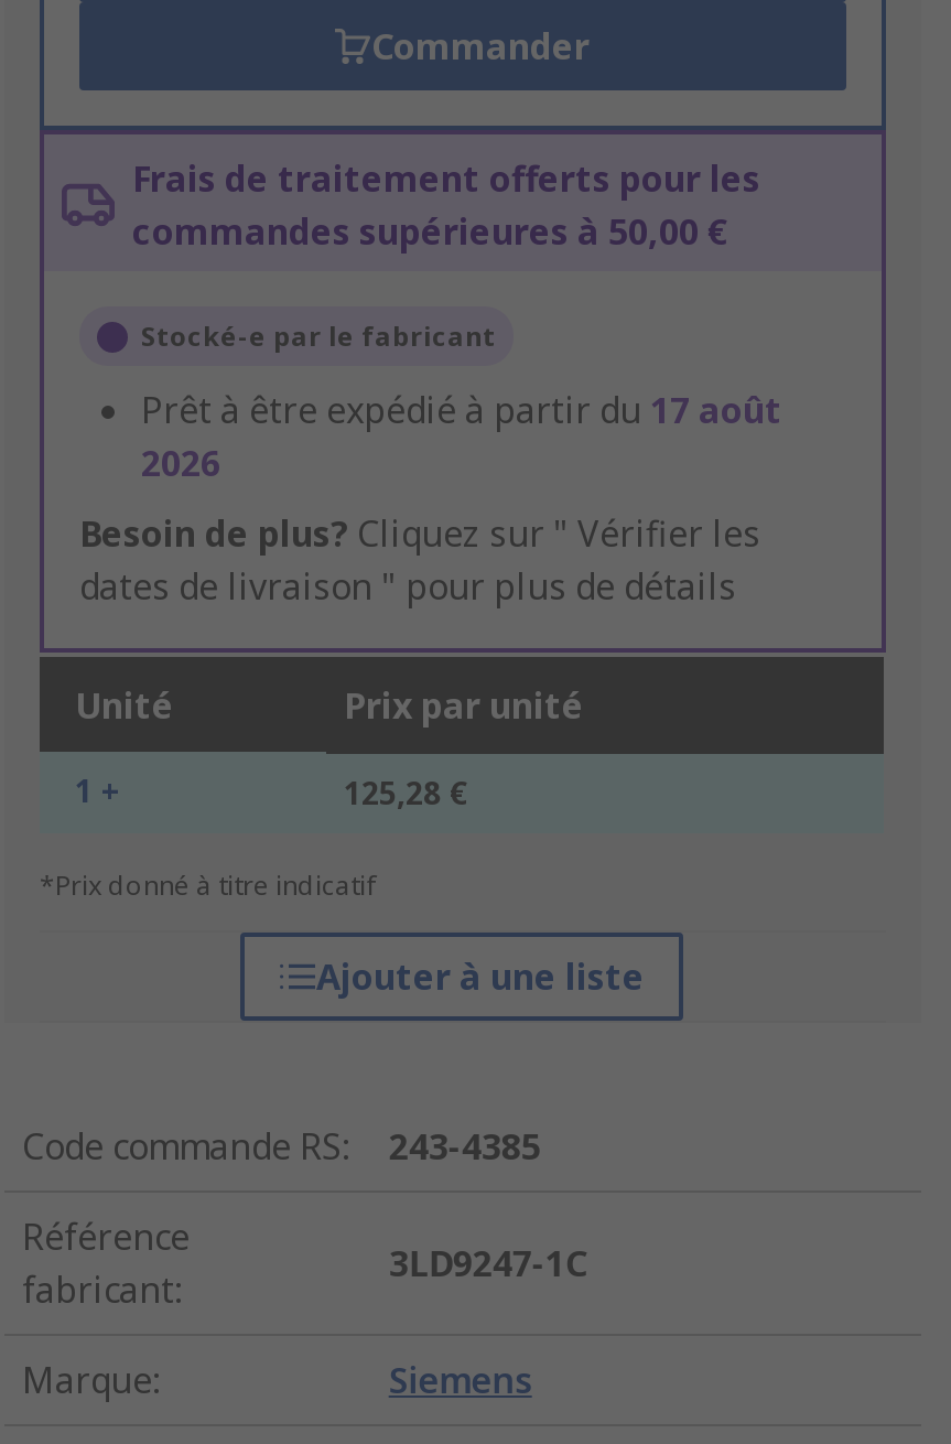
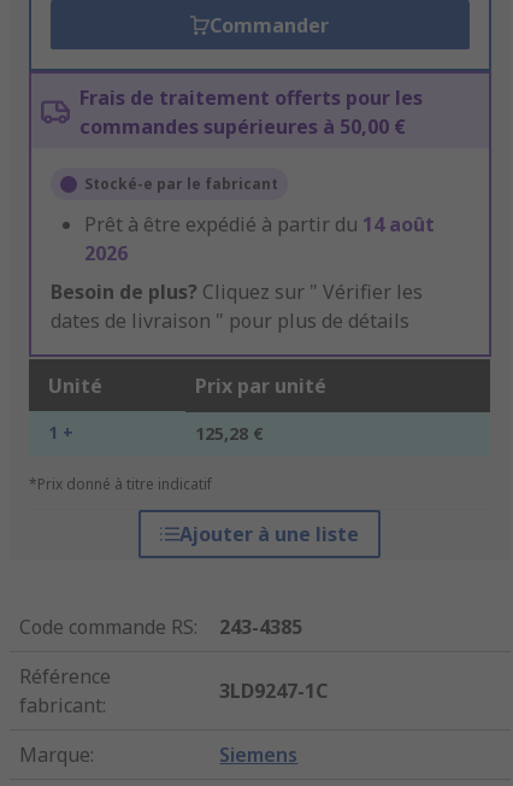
- Prêt à être expédié à partir du 17 août
+ Prêt à être expédié à partir du 14 août
